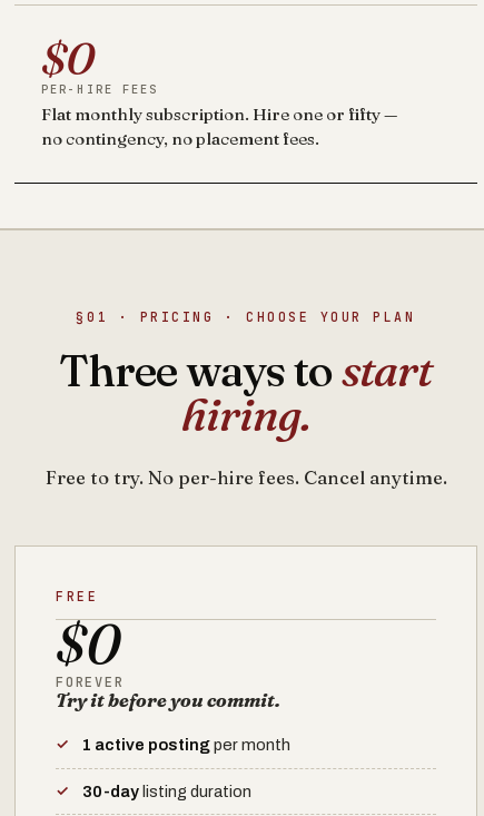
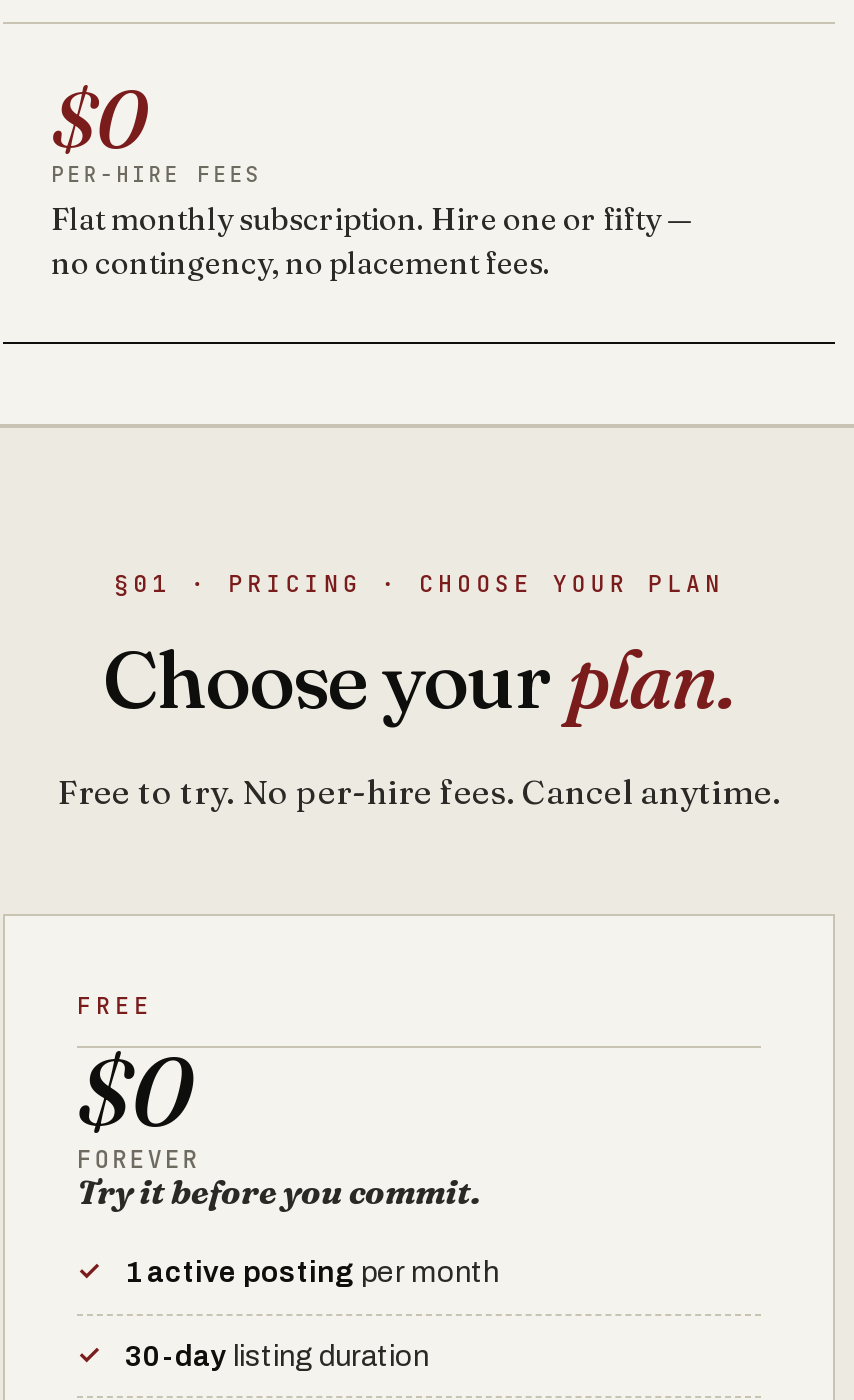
- Three ways to start
- hiring.
+ Choose your plan.
